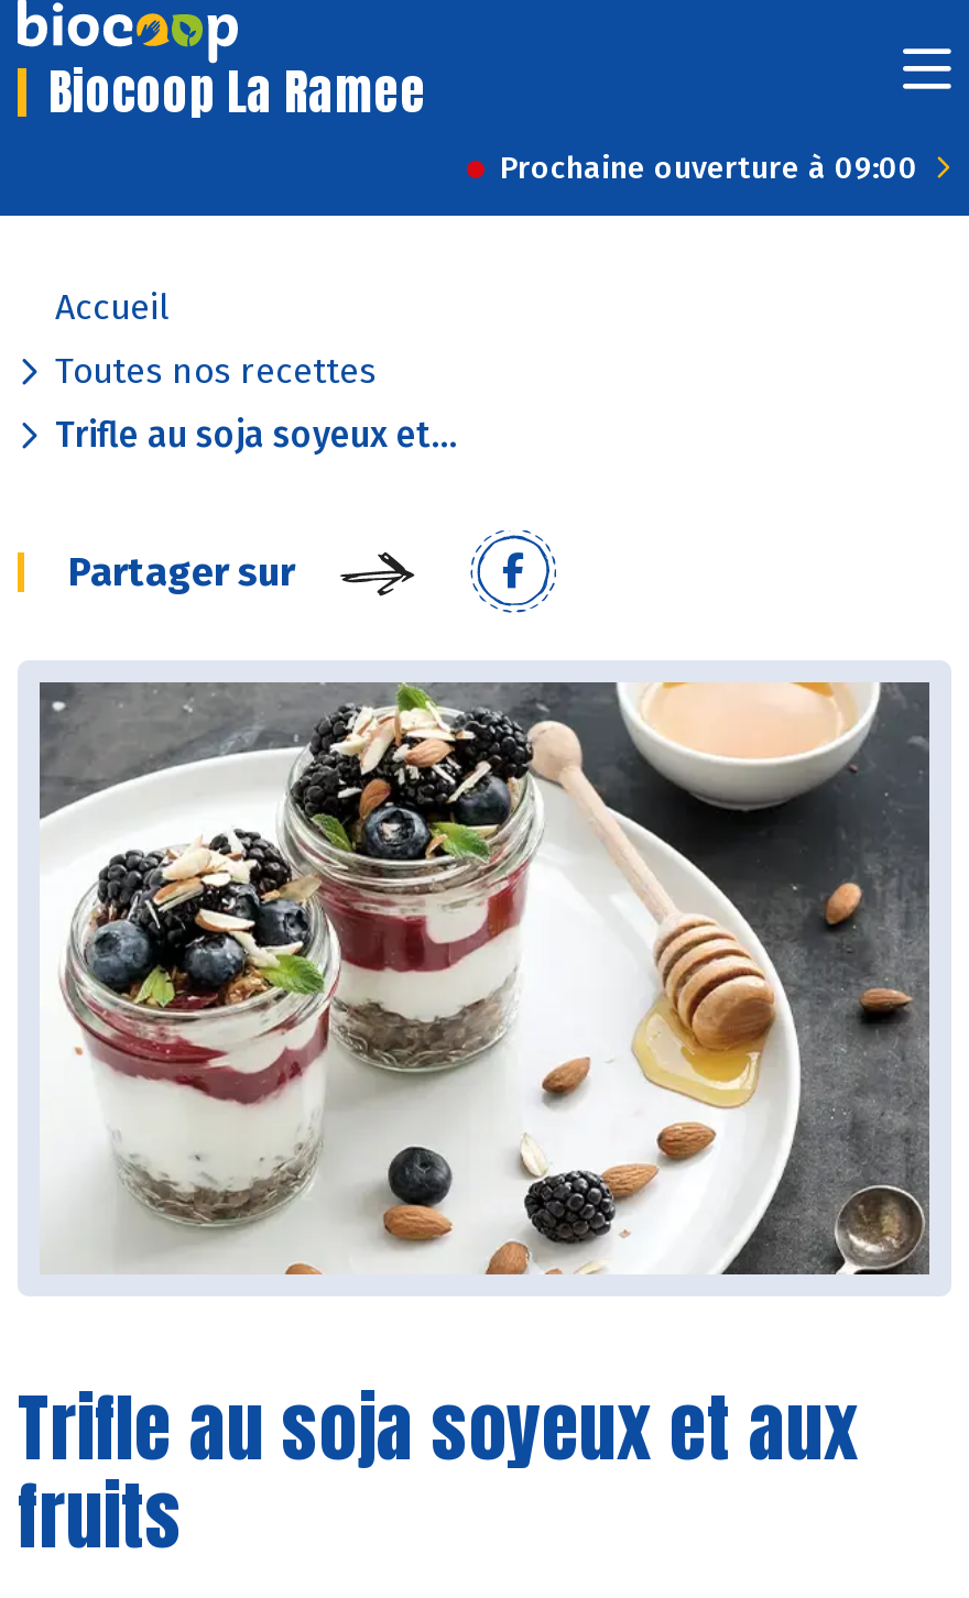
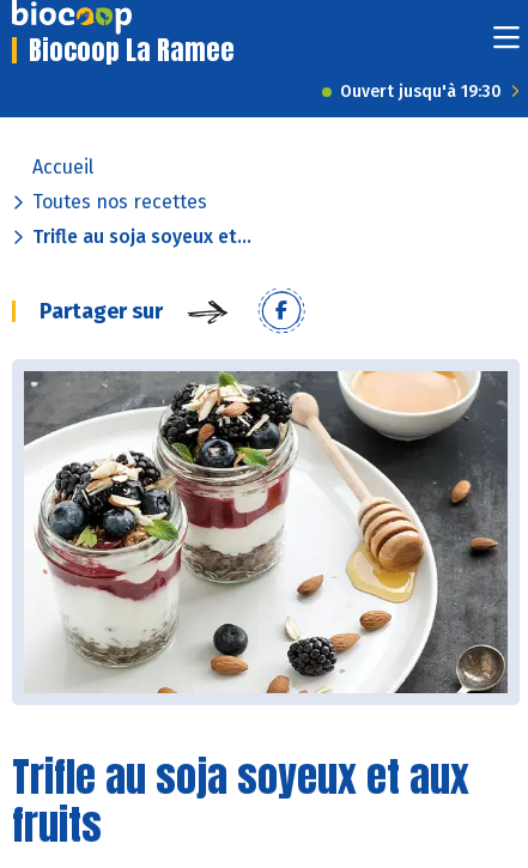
- Prochaine ouverture à 09:00
+ Ouvert jusqu'à 19:30
